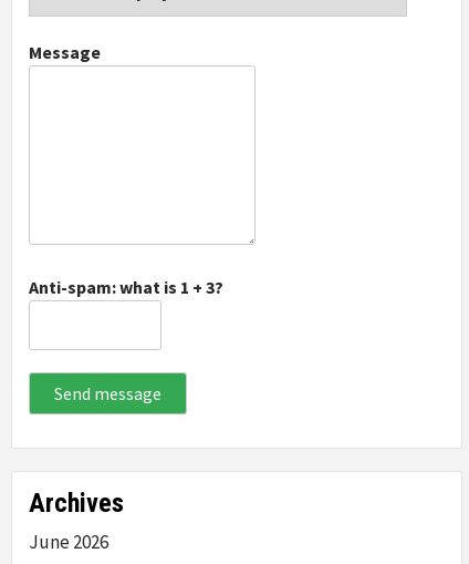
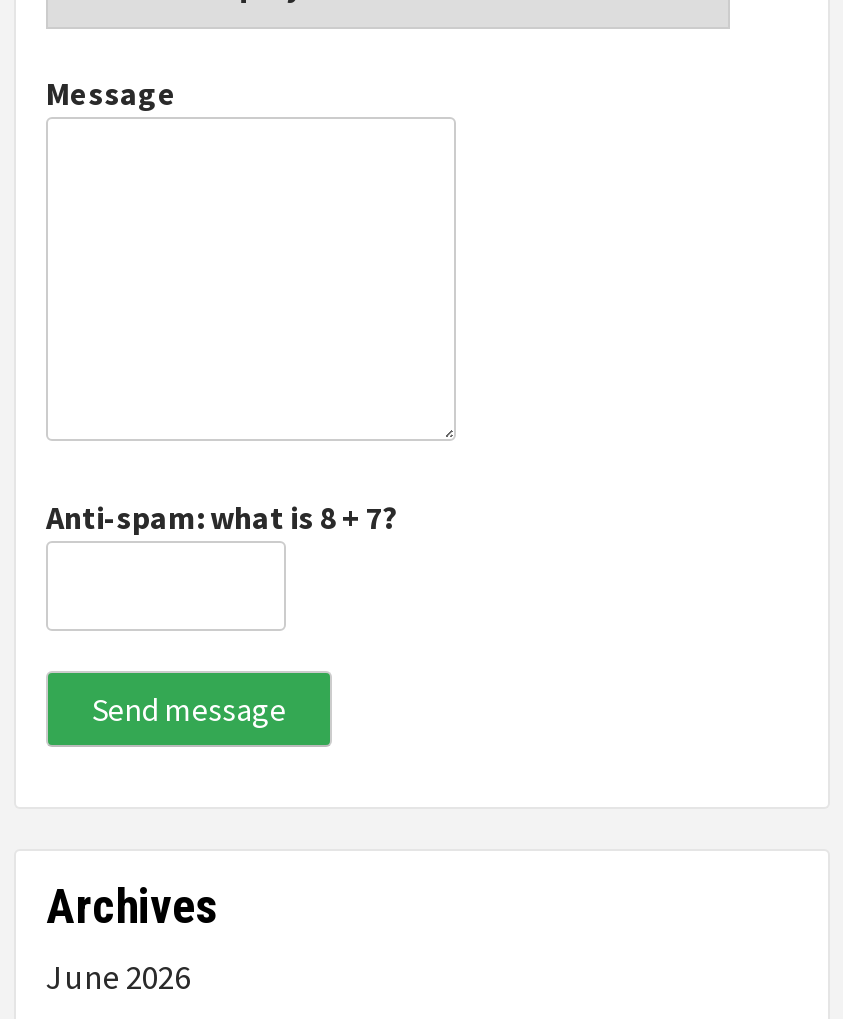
- Anti-spam: what is 1 + 3?
+ Anti-spam: what is 8 + 7?
